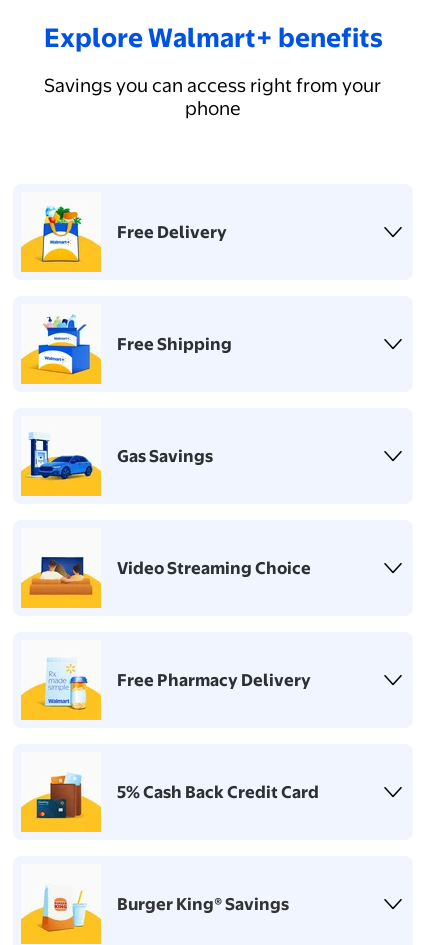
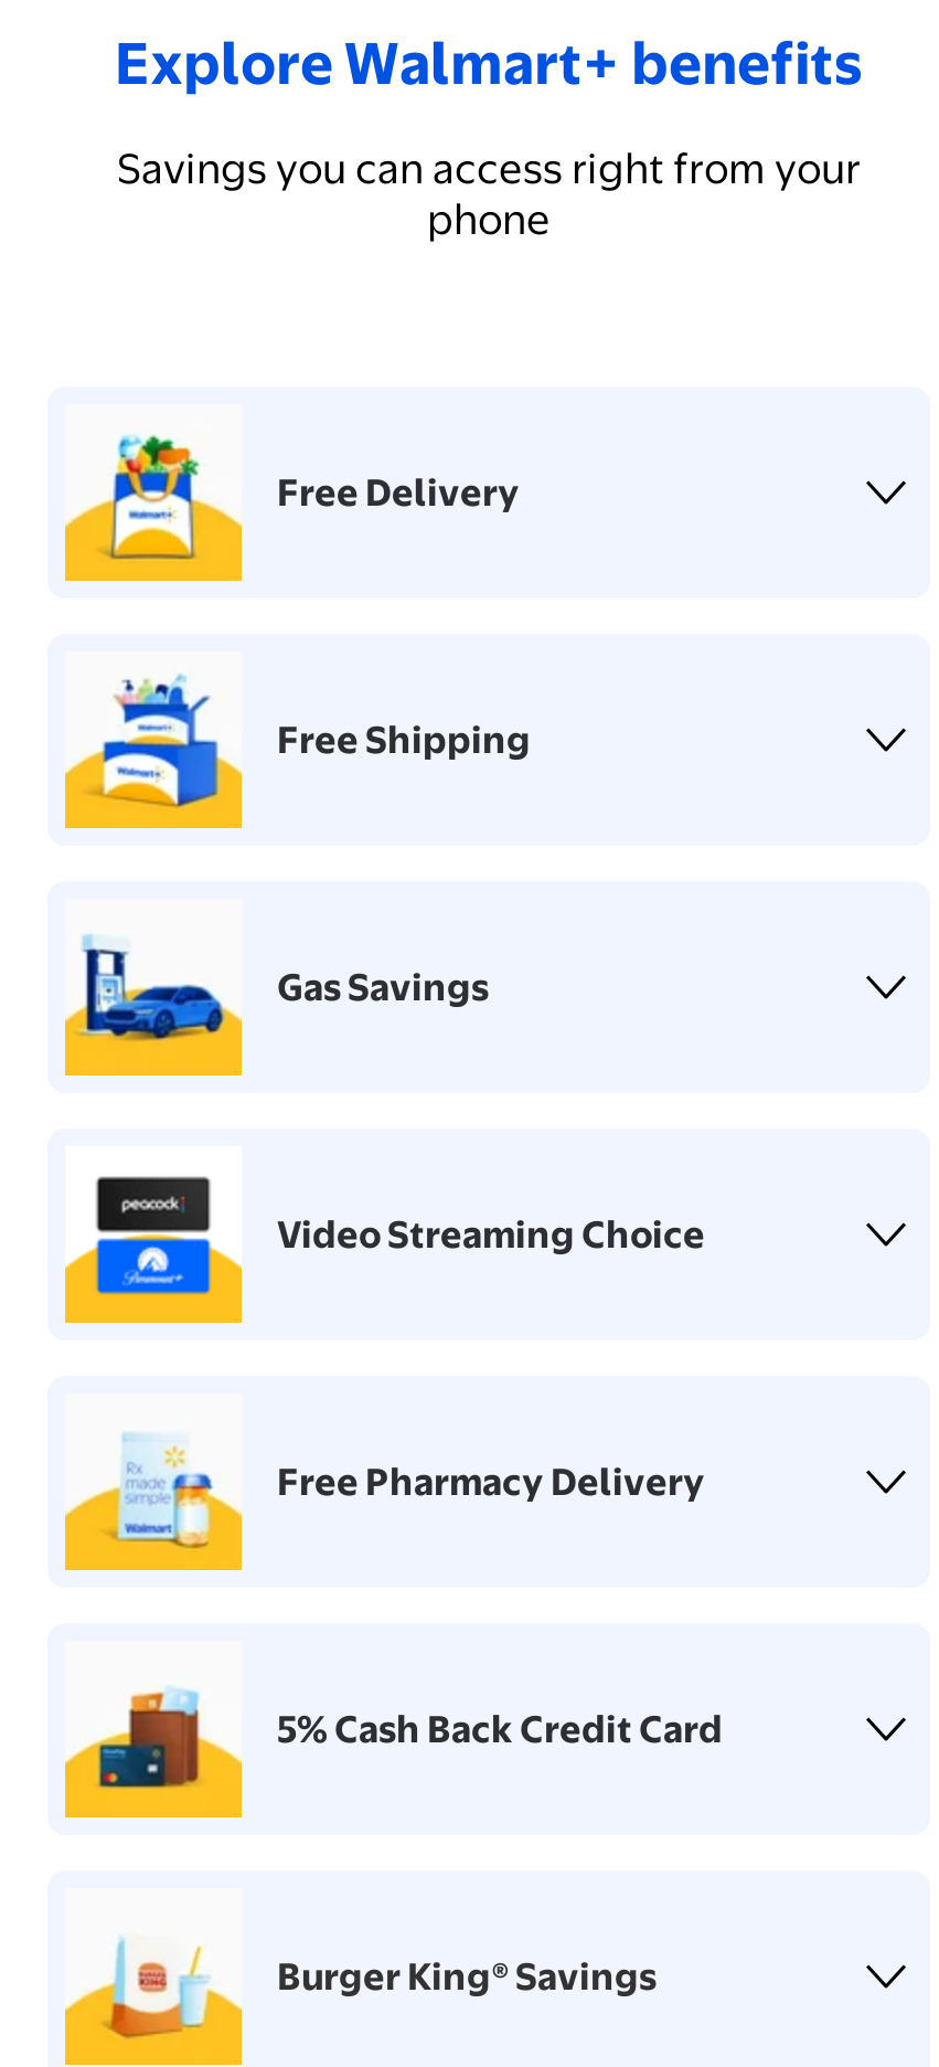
- [image]
+ [image]
